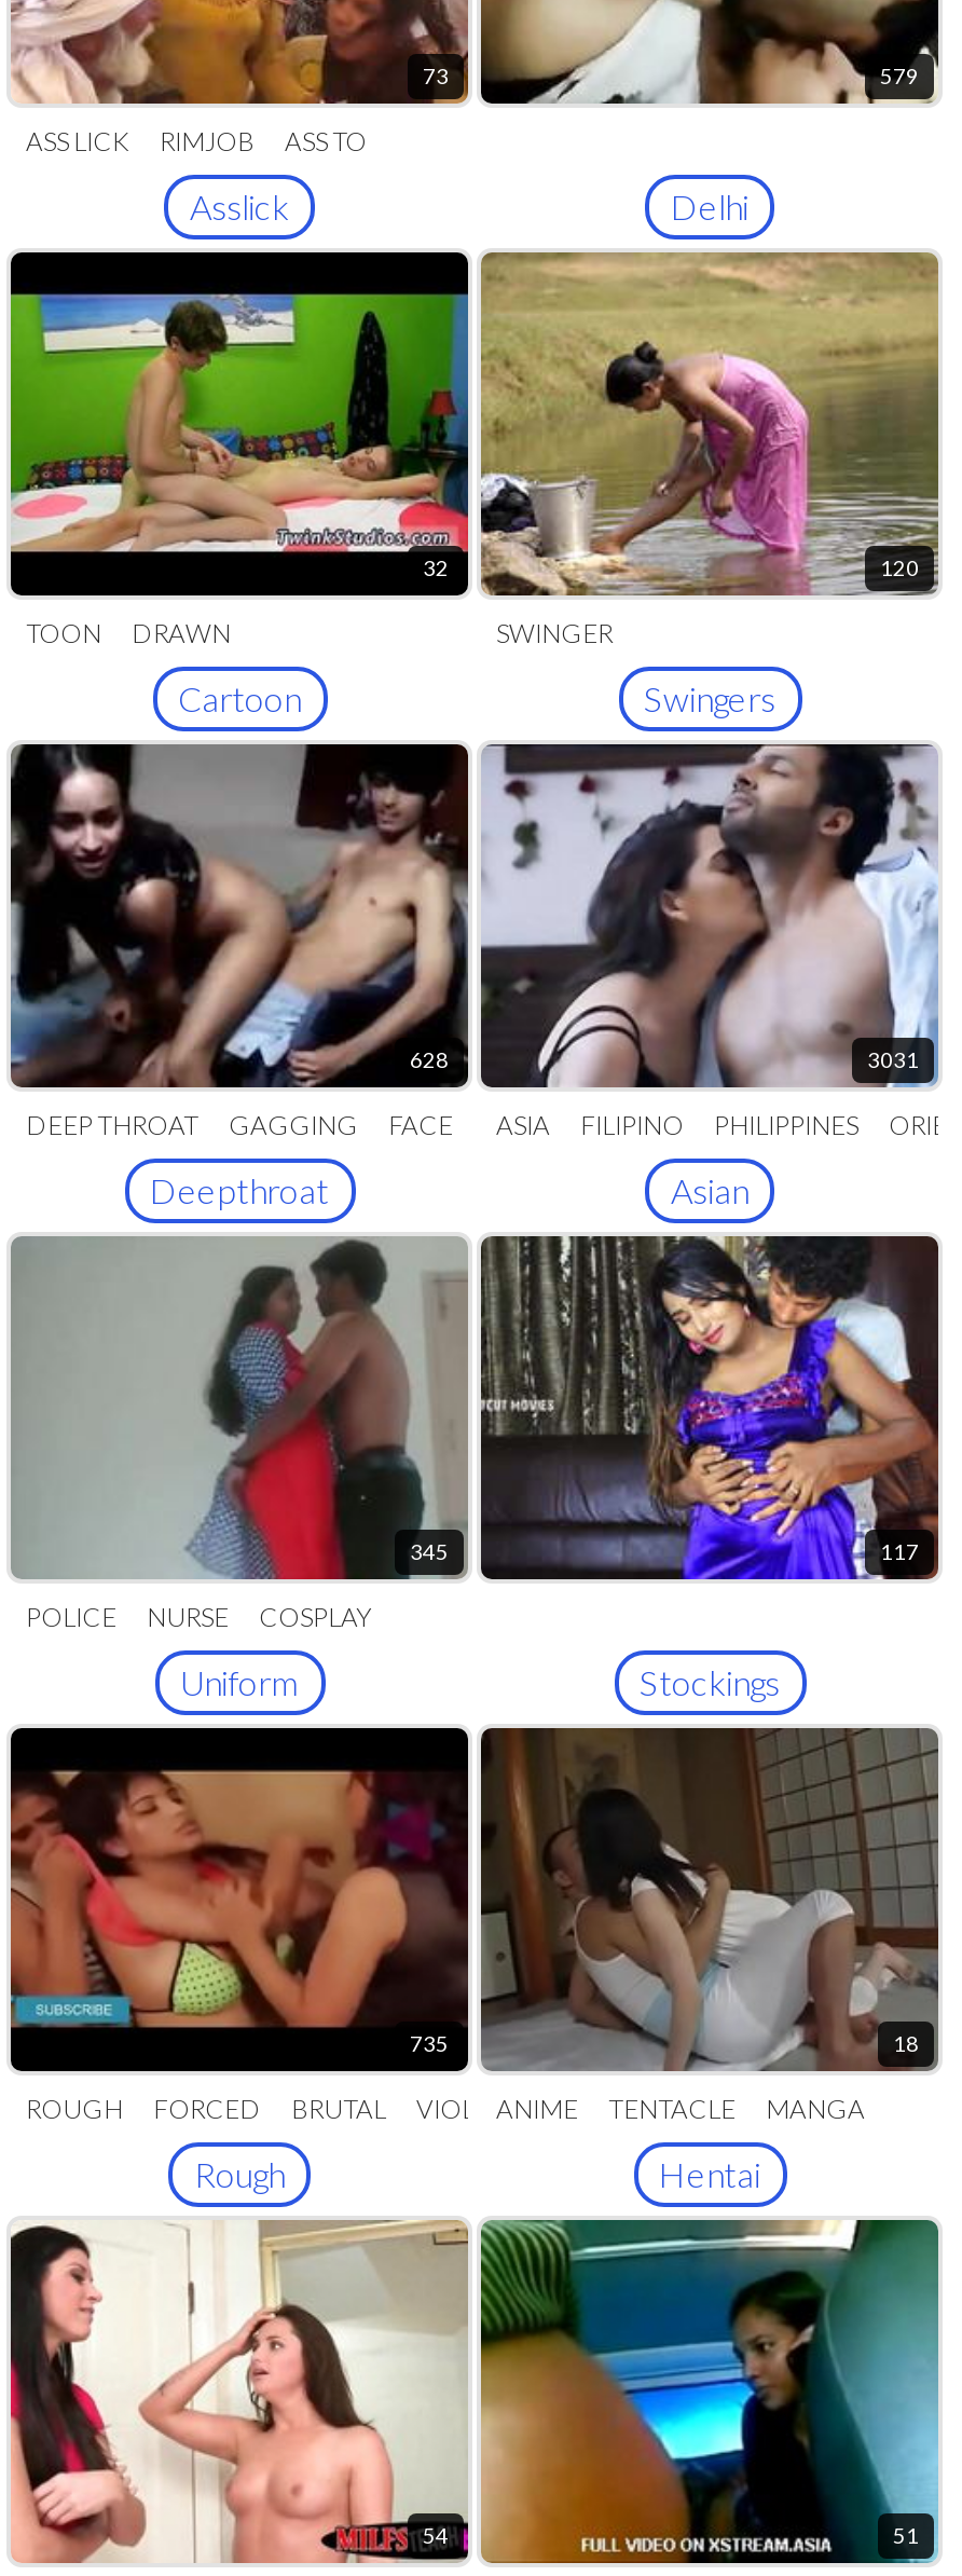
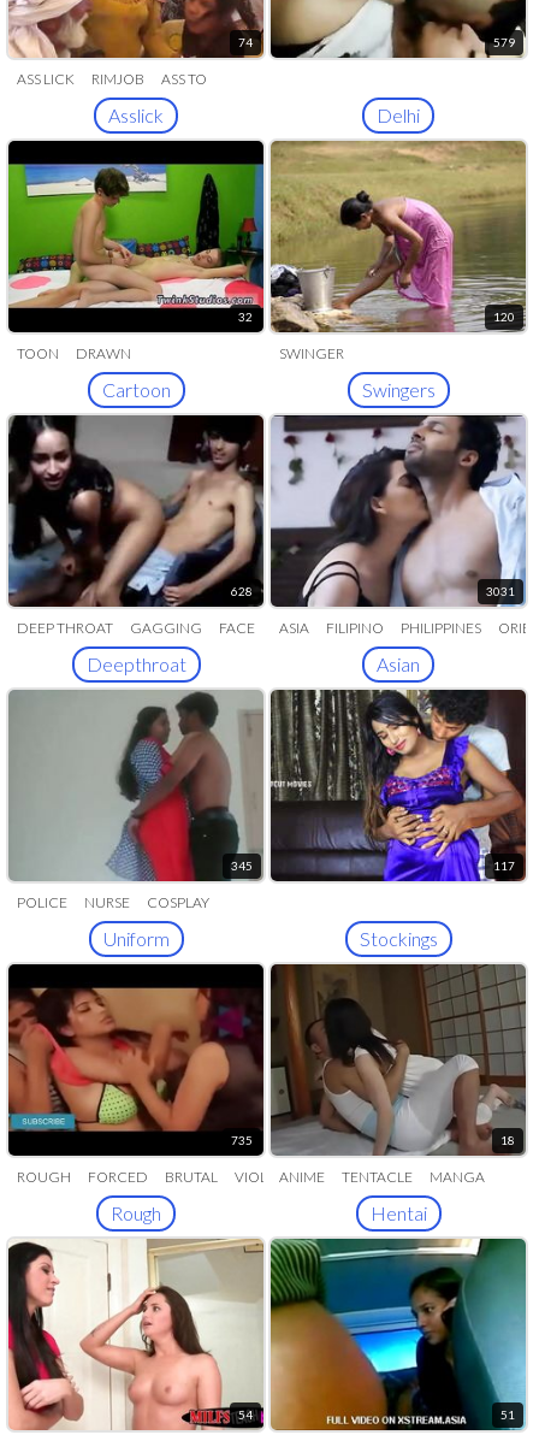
- 73
+ 74
